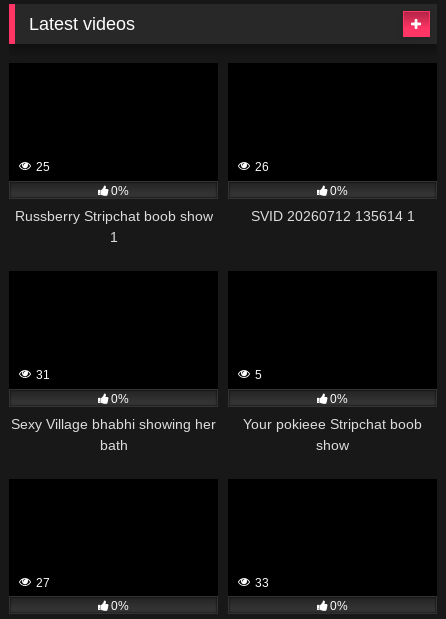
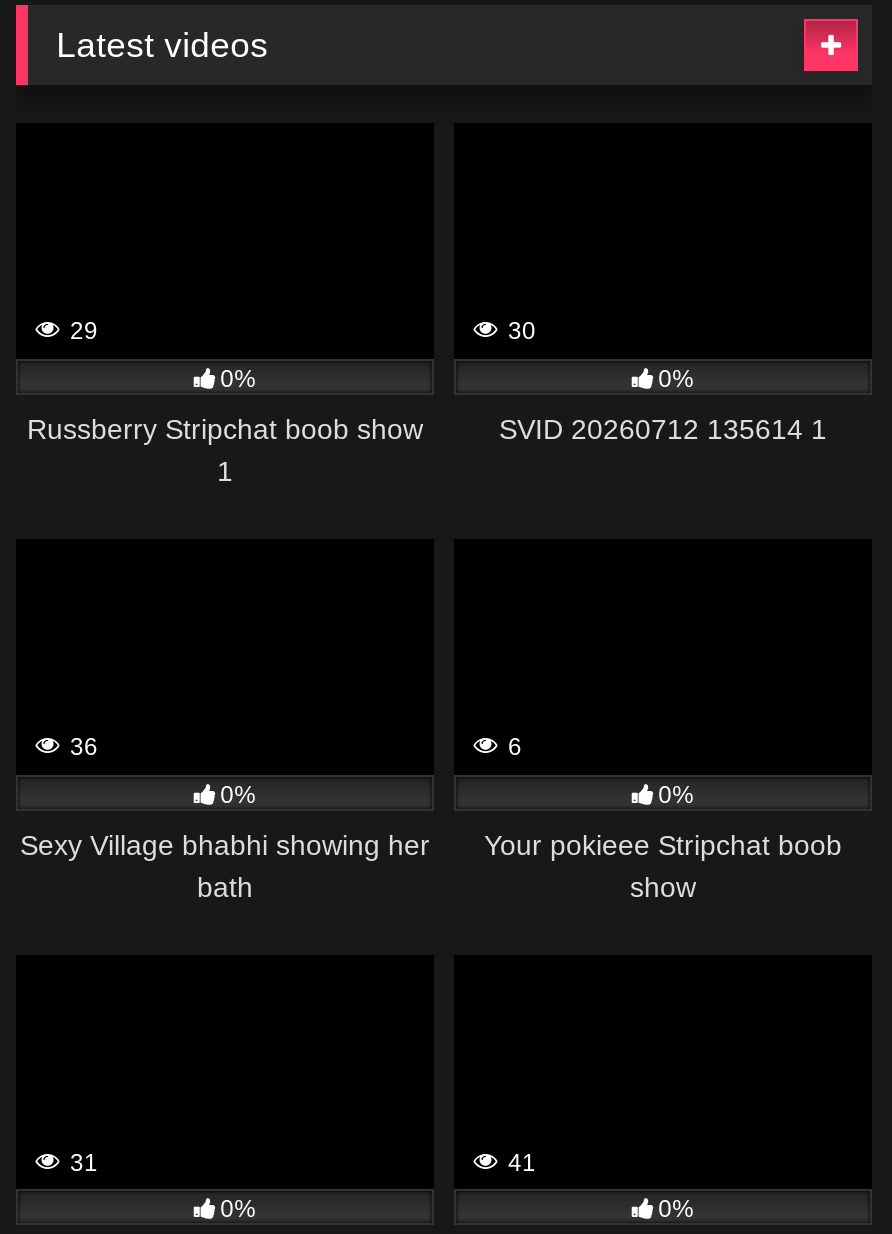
- 25
+ 29

- 26
+ 30

- 31
+ 36

- 5
+ 6

- 27
+ 31

- 33
+ 41
